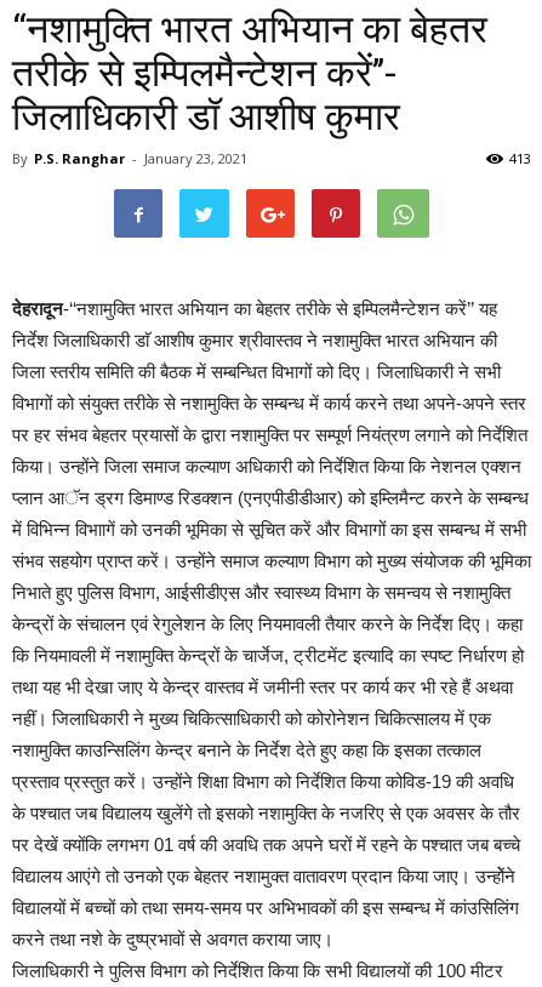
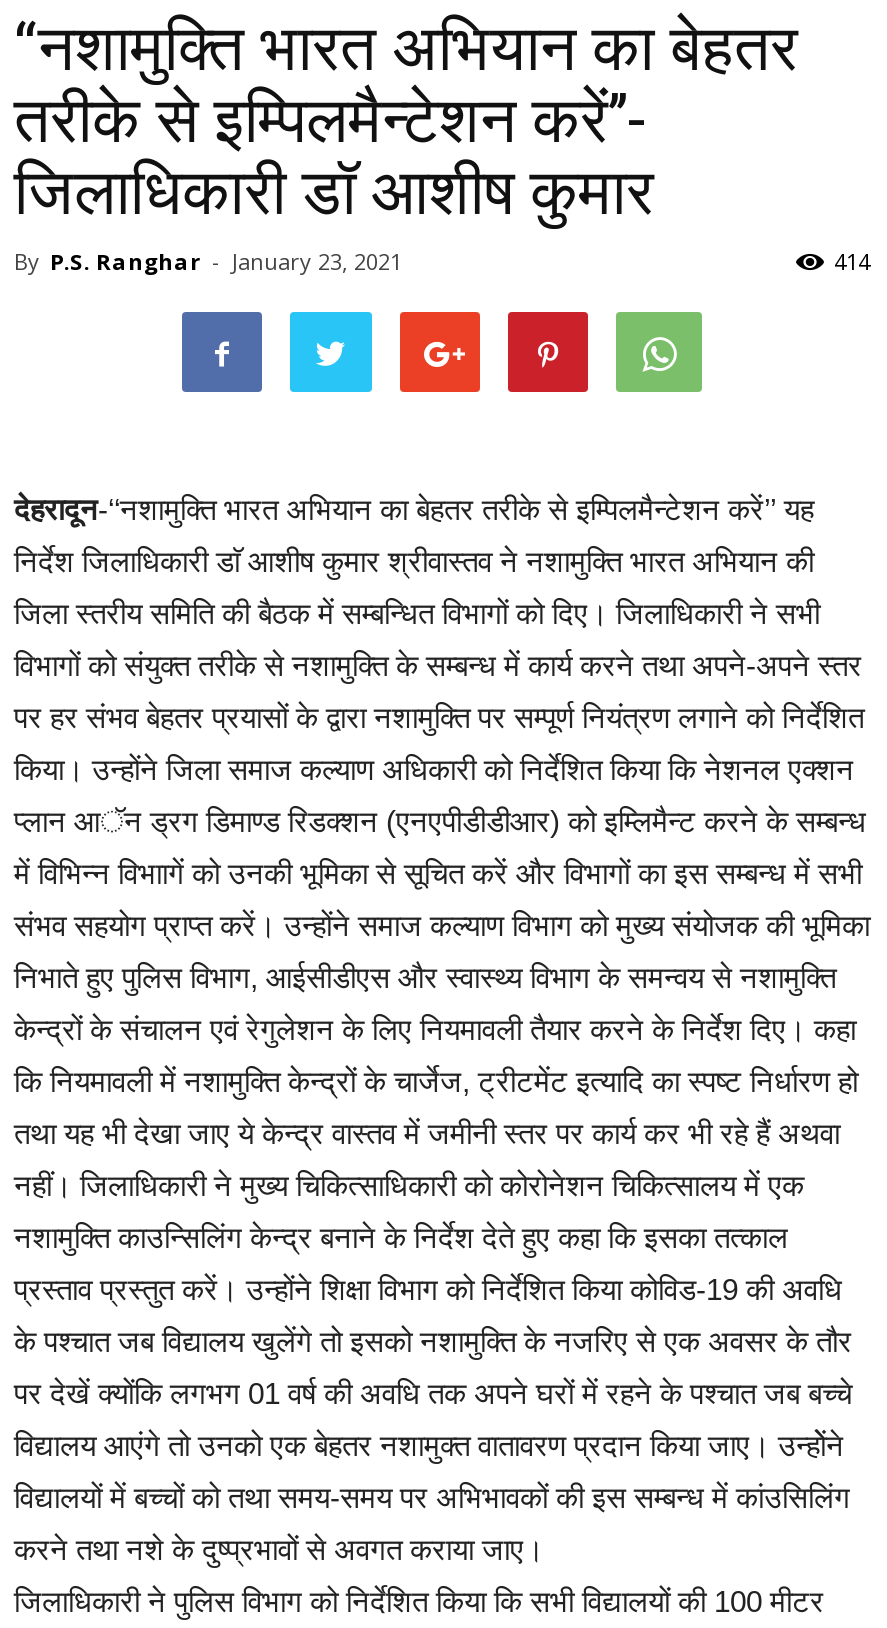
- 413
+ 414
